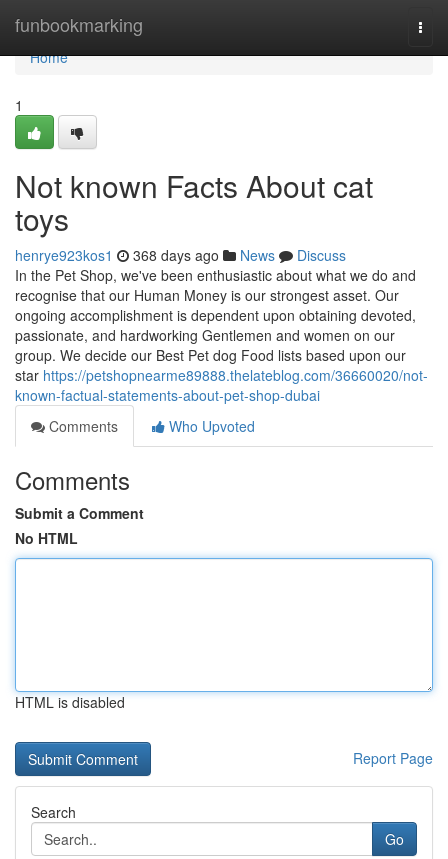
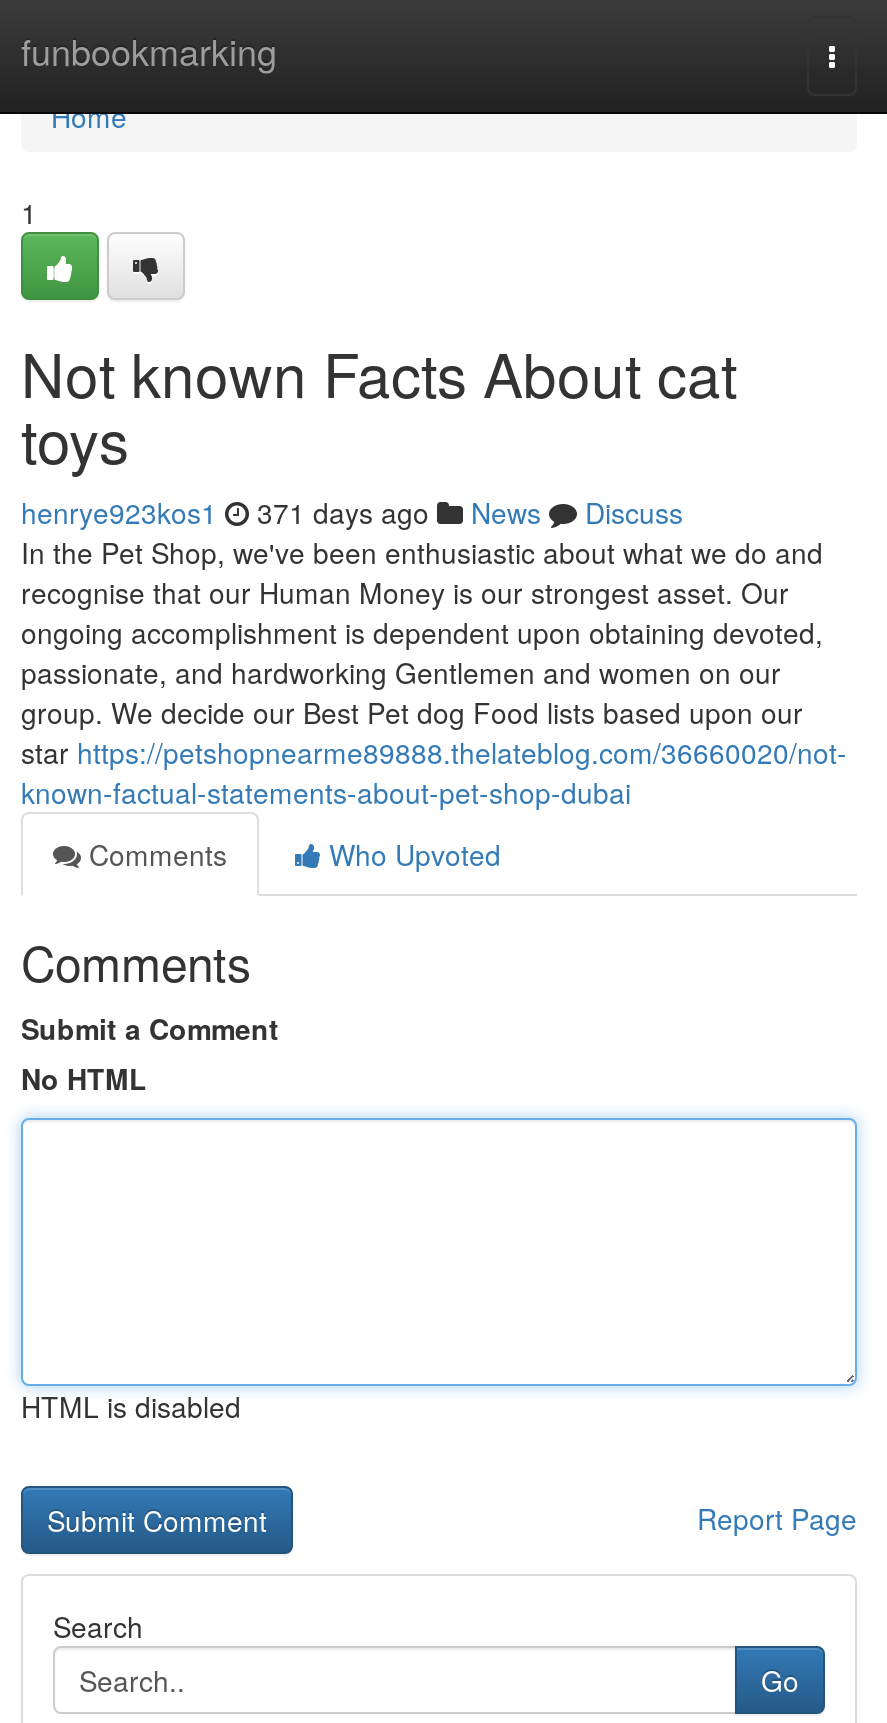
- henrye923kos1 368 days ago News Discuss
+ henrye923kos1 371 days ago News Discuss
